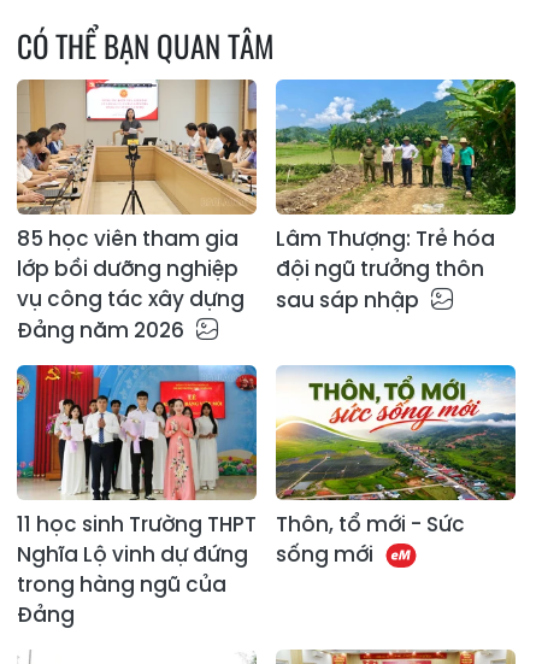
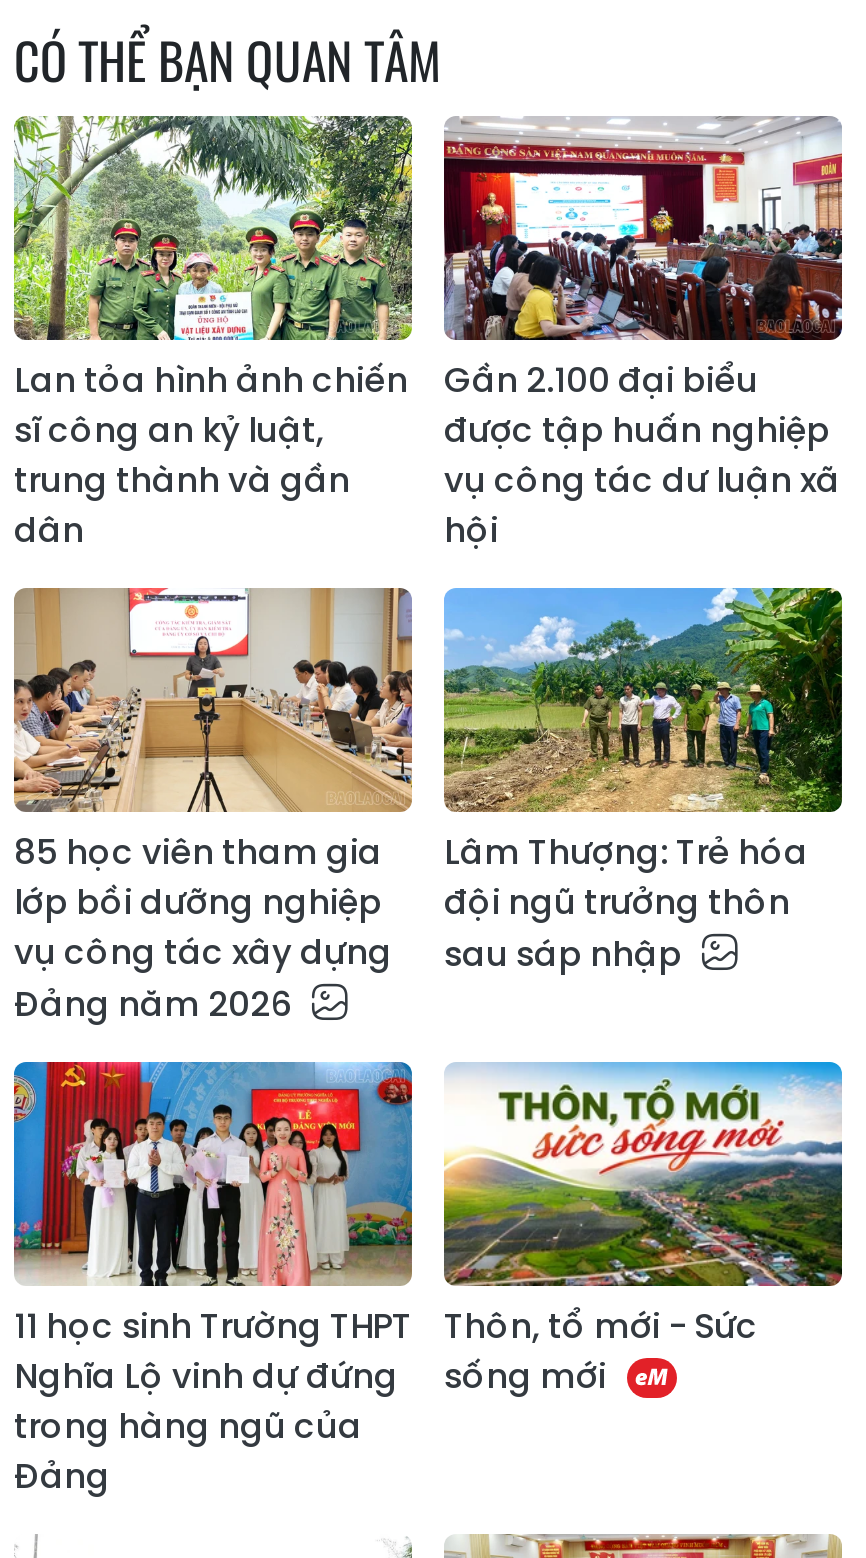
+ [image]
+ Lan tỏa hình ảnh chiến
+ sĩ công an kỷ luật,
+ trung thành và gần
+ dân

+ [image]
+ Gần 2.100 đại biểu
+ được tập huấn nghiệp
+ vụ công tác dư luận xã
+ hội
